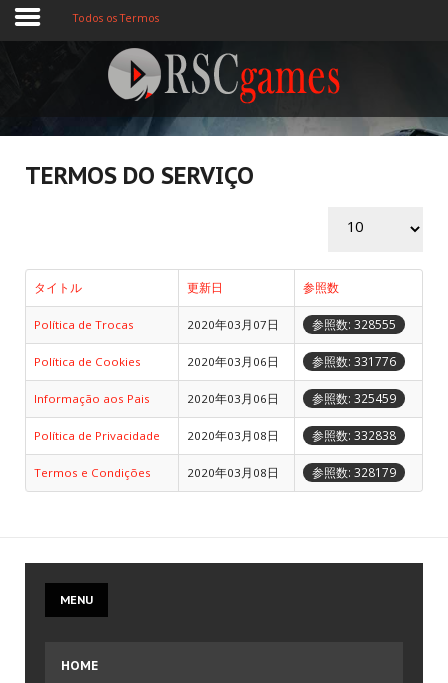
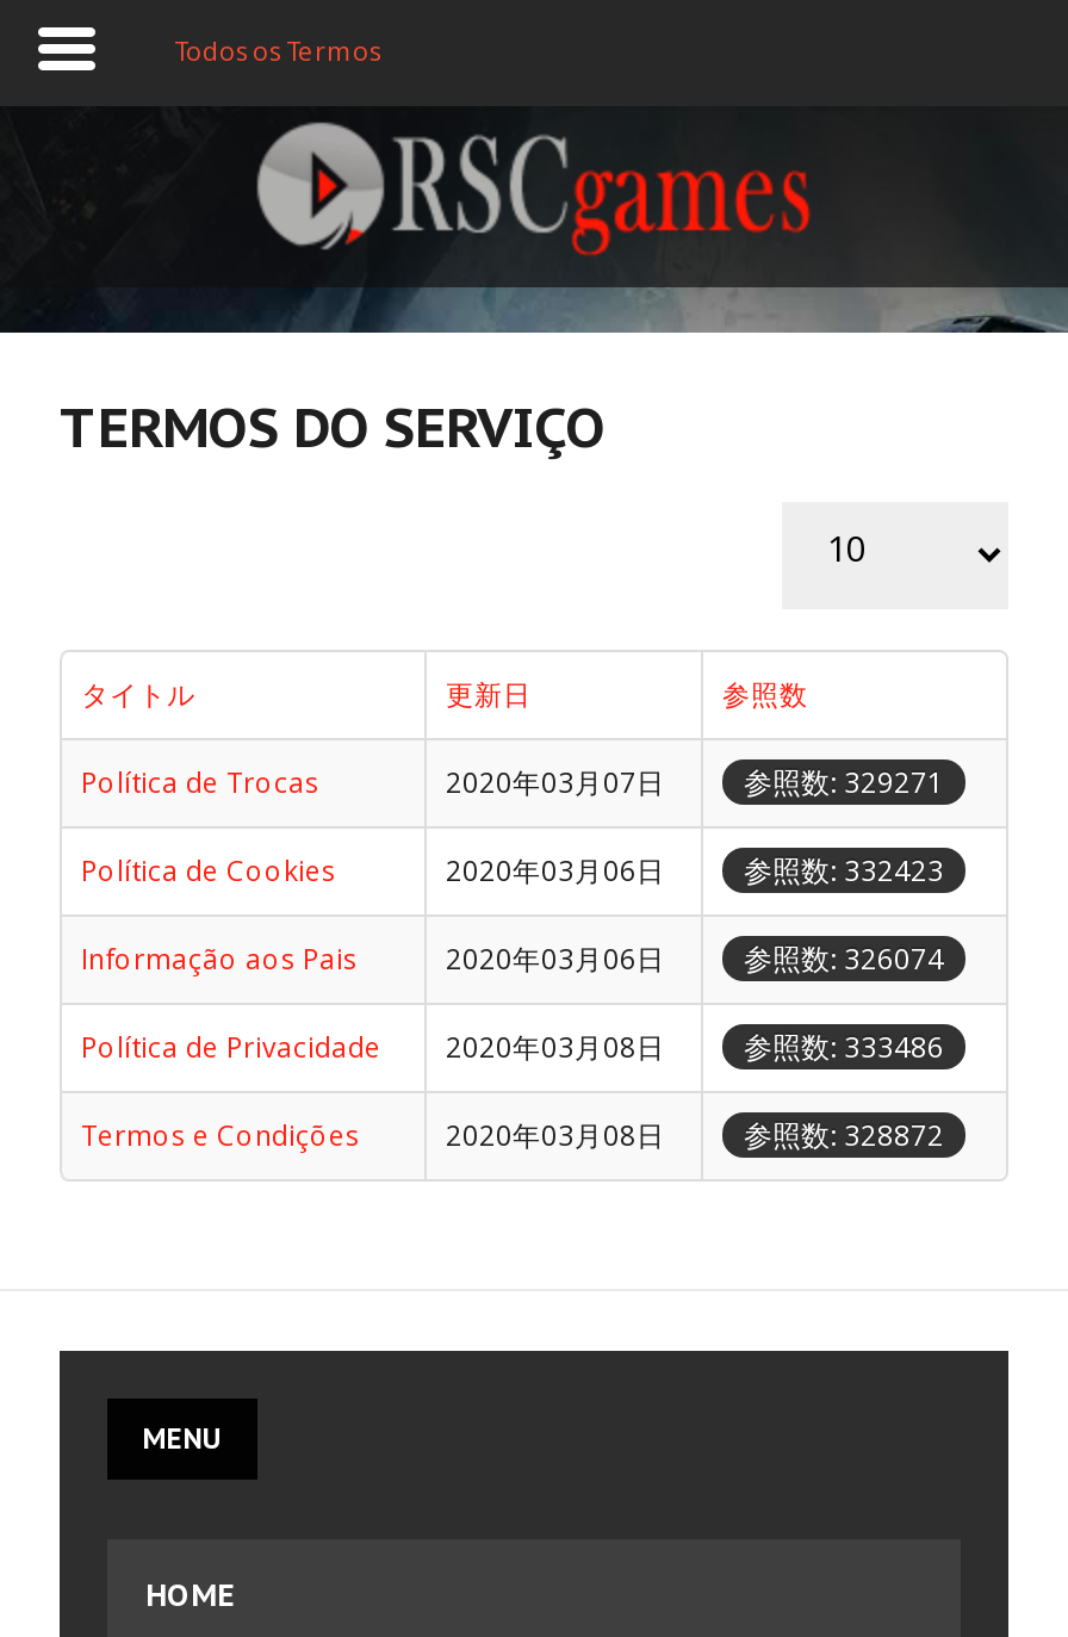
- 参照数: 328555
+ 参照数: 329271

- 参照数: 331776
+ 参照数: 332423

- 参照数: 325459
+ 参照数: 326074

- 参照数: 332838
+ 参照数: 333486

- 参照数: 328179
+ 参照数: 328872
